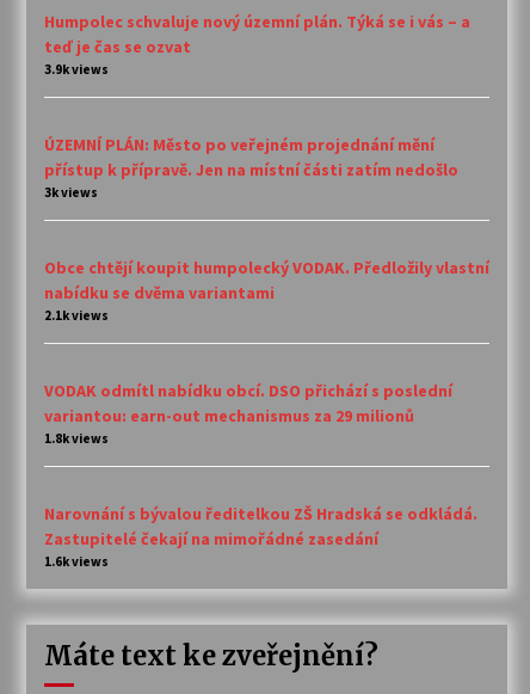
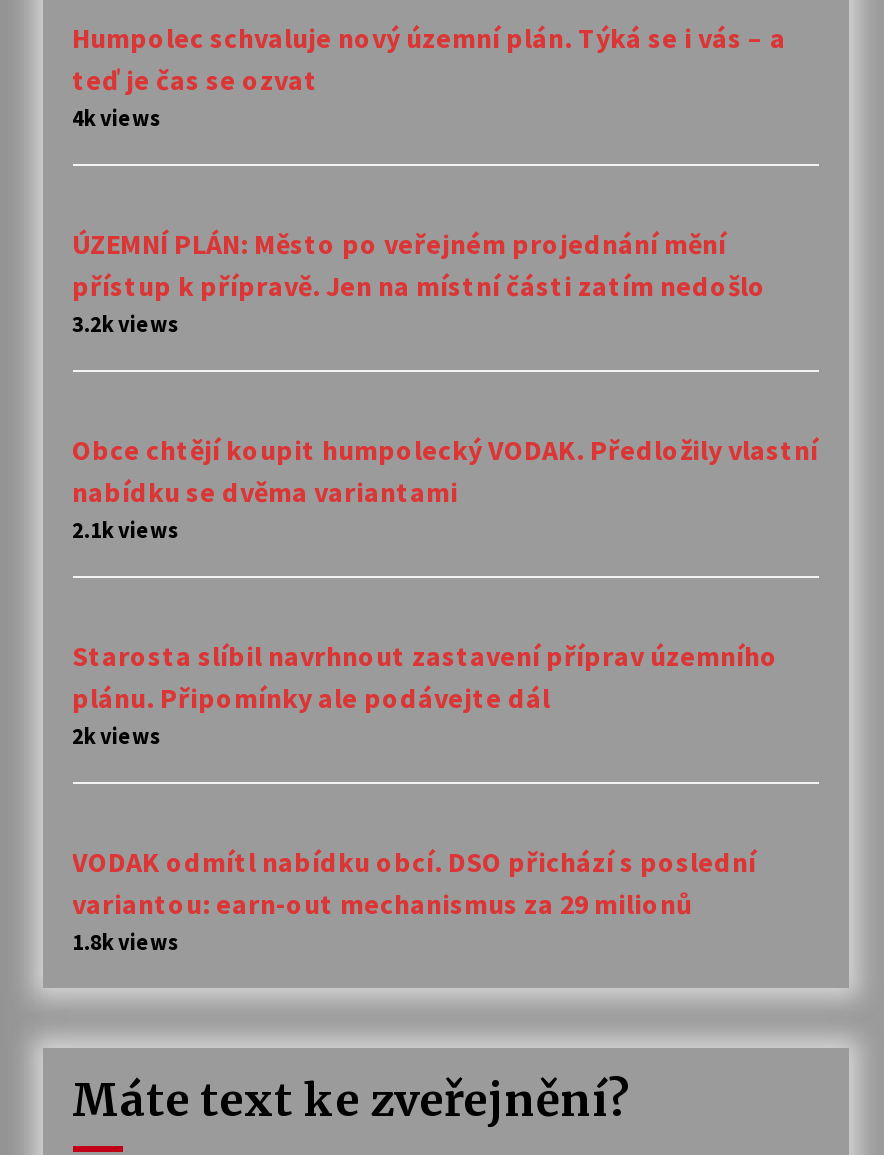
- 3.9k views
+ 4k views

- 3k views
+ 3.2k views

+ Starosta slíbil navrhnout zastavení příprav územního
+ plánu. Připomínky ale podávejte dál
+ 2k views

moved down: VODAK odmítl nabídku obcí. DSO přichází s poslední | variantou: earn-out mechanismus za 29 milionů | 1.8k views

- Narovnání s bývalou ředitelkou ZŠ Hradská se odkládá.
- Zastupitelé čekají na mimořádné zasedání
- 1.6k views
